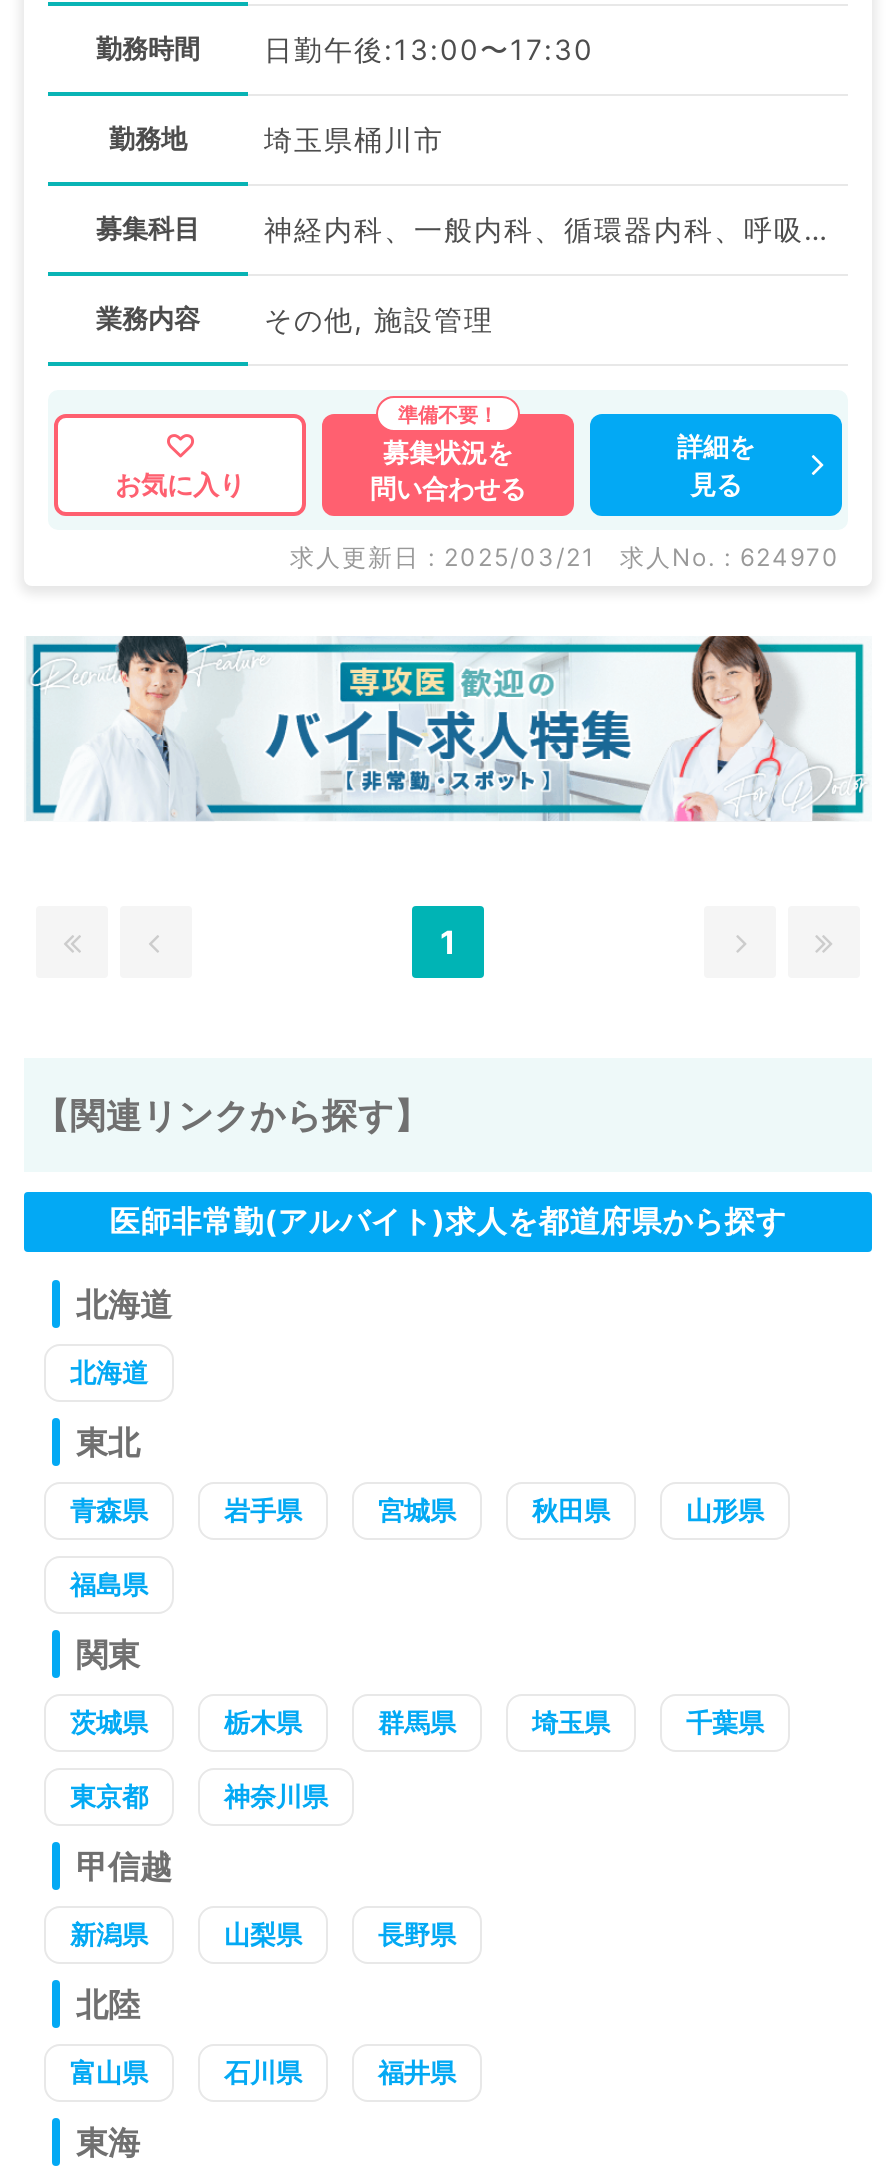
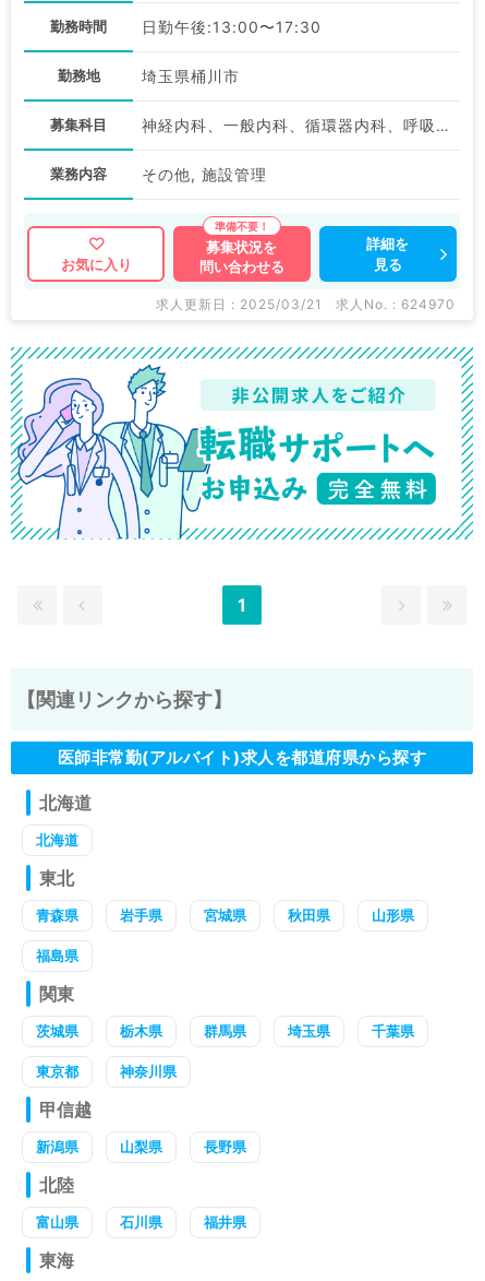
- [image]
+ [image]
